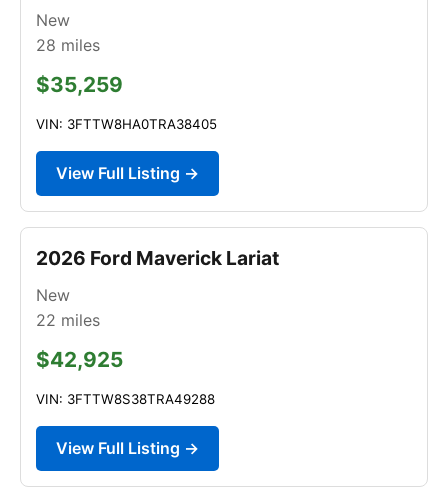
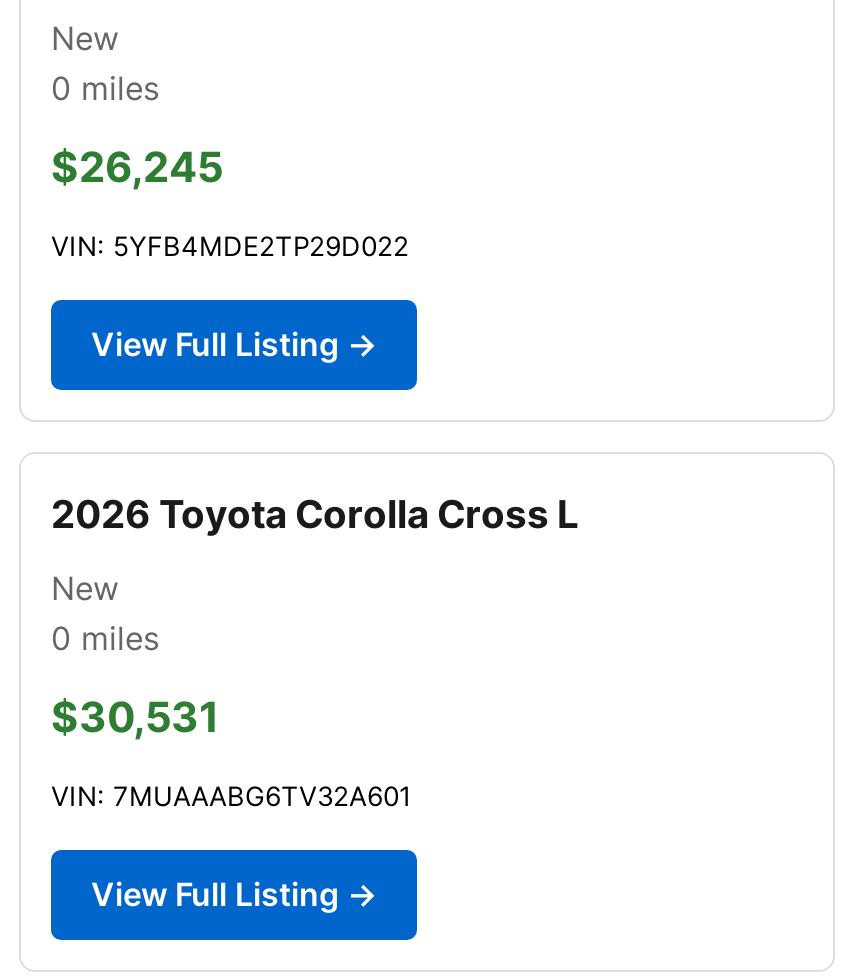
- 28 miles
+ 0 miles

- $35,259
+ $26,245

- VIN: 3FTTW8HA0TRA38405
+ VIN: 5YFB4MDE2TP29D022

- 2026 Ford Maverick Lariat
+ 2026 Toyota Corolla Cross L

- 22 miles
+ 0 miles

- $42,925
+ $30,531

- VIN: 3FTTW8S38TRA49288
+ VIN: 7MUAAABG6TV32A601
